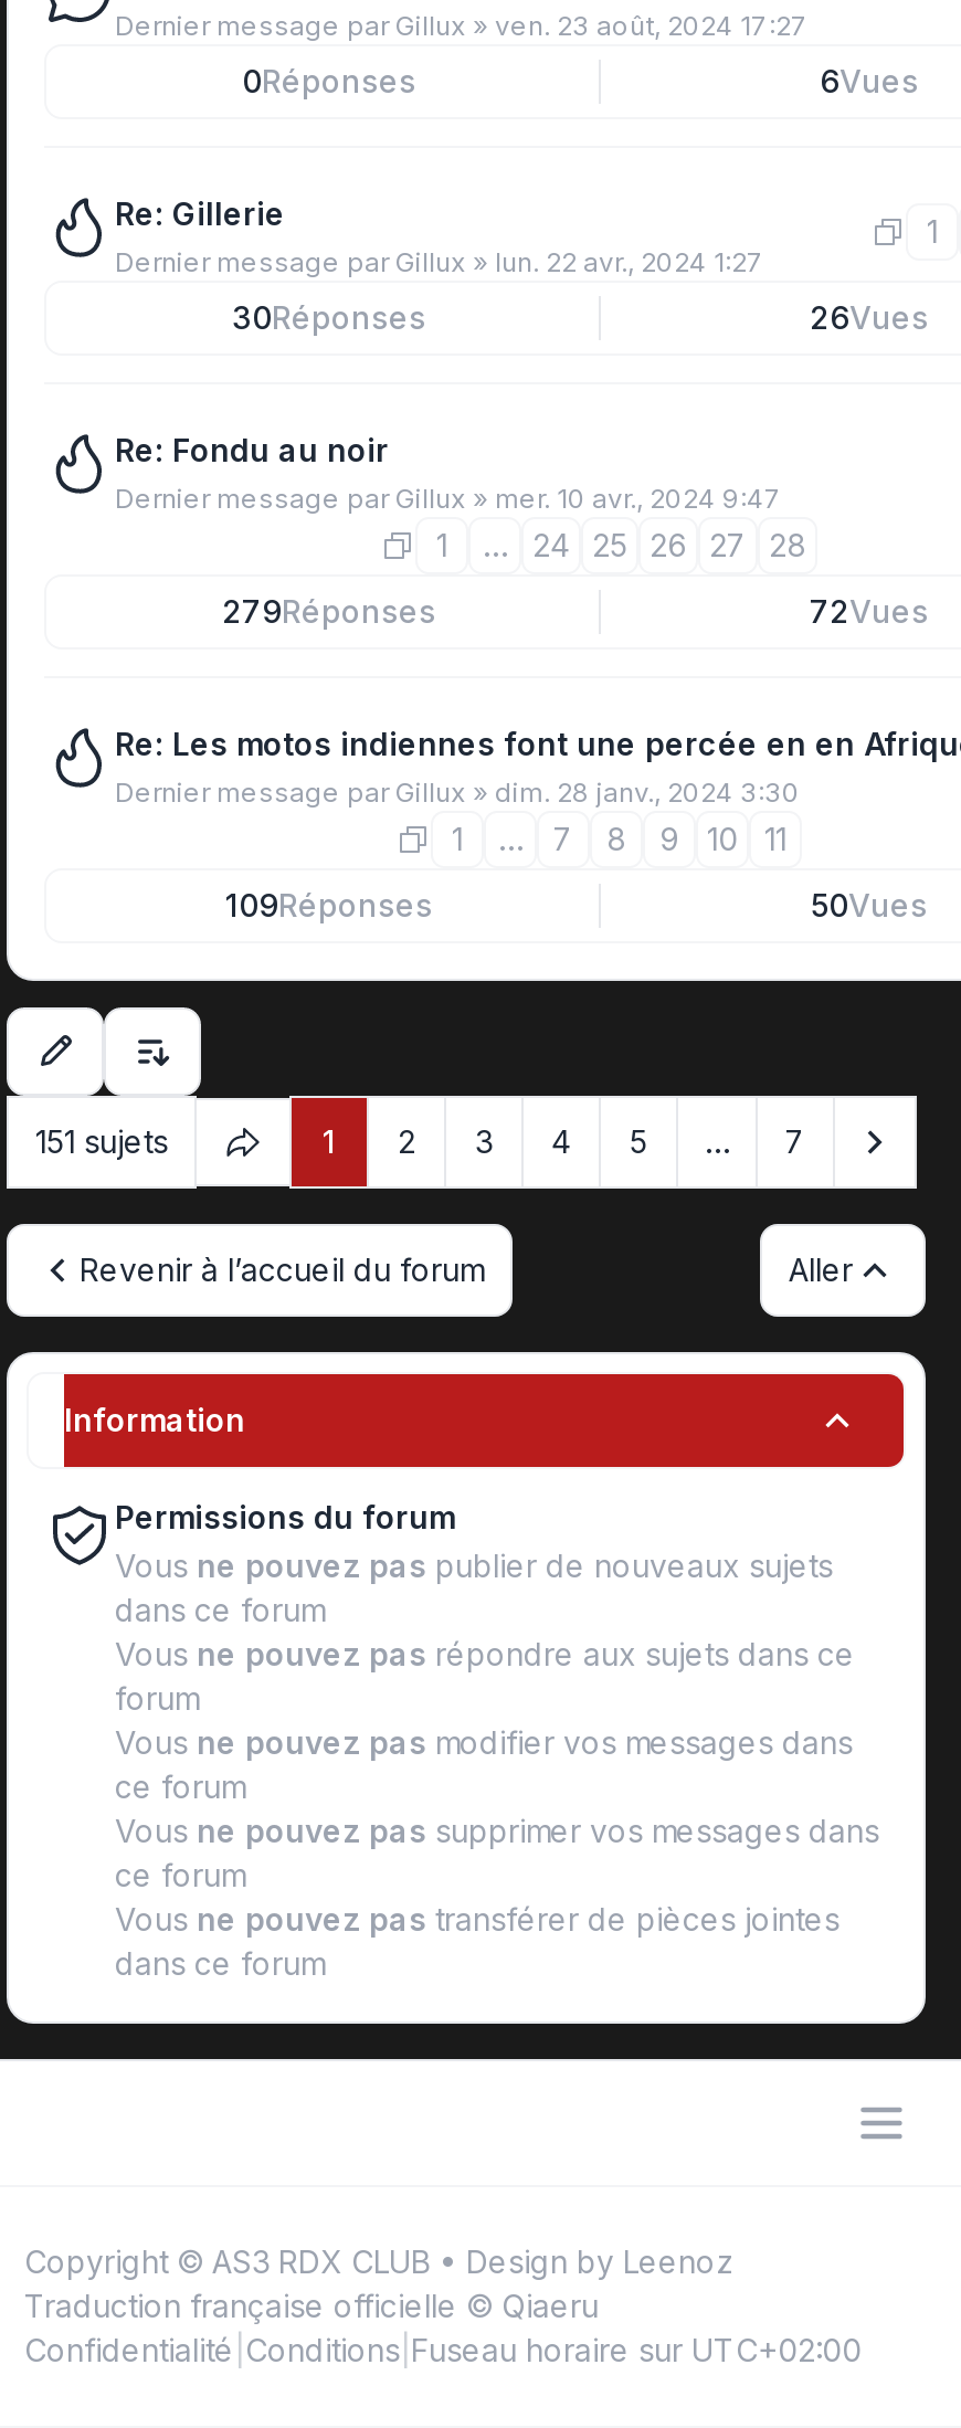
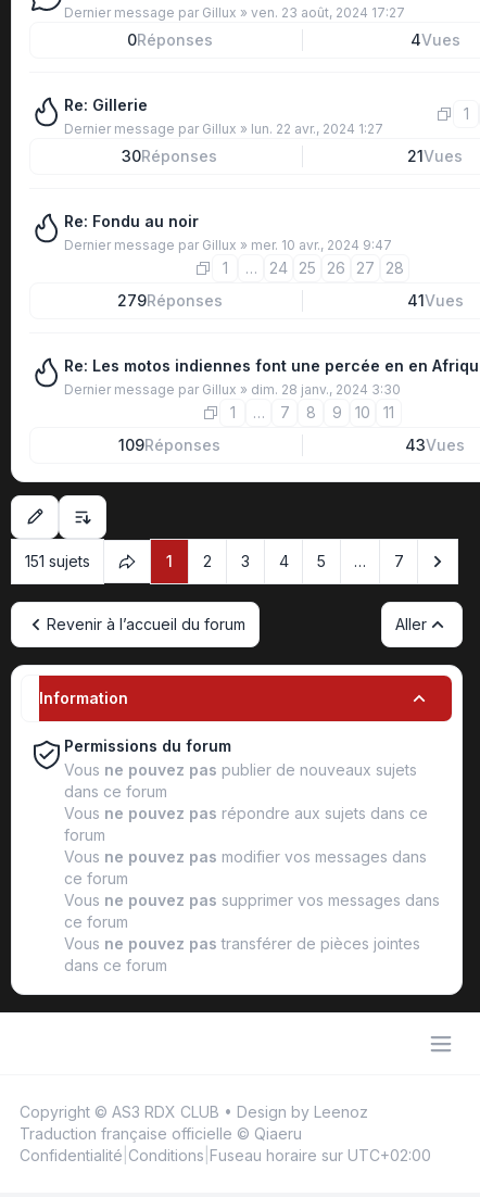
- 6Vues
+ 4Vues

- 26Vues
+ 21Vues

- 72Vues
+ 41Vues

- 50Vues
+ 43Vues
